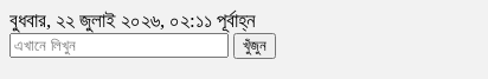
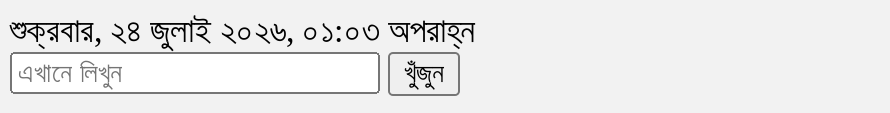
- বুধবার, ২২ জুলাই ২০২৬, ০২:১১ পূর্বাহ্ন
+ শুক্রবার, ২৪ জুলাই ২০২৬, ০১:০৩ অপরাহ্ন
